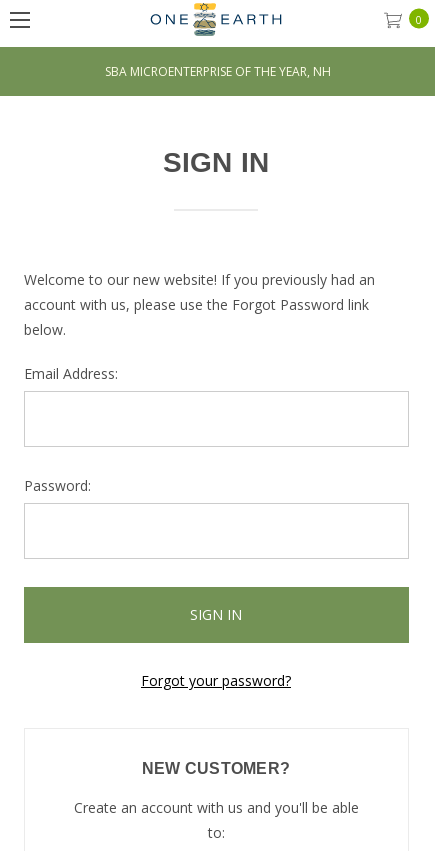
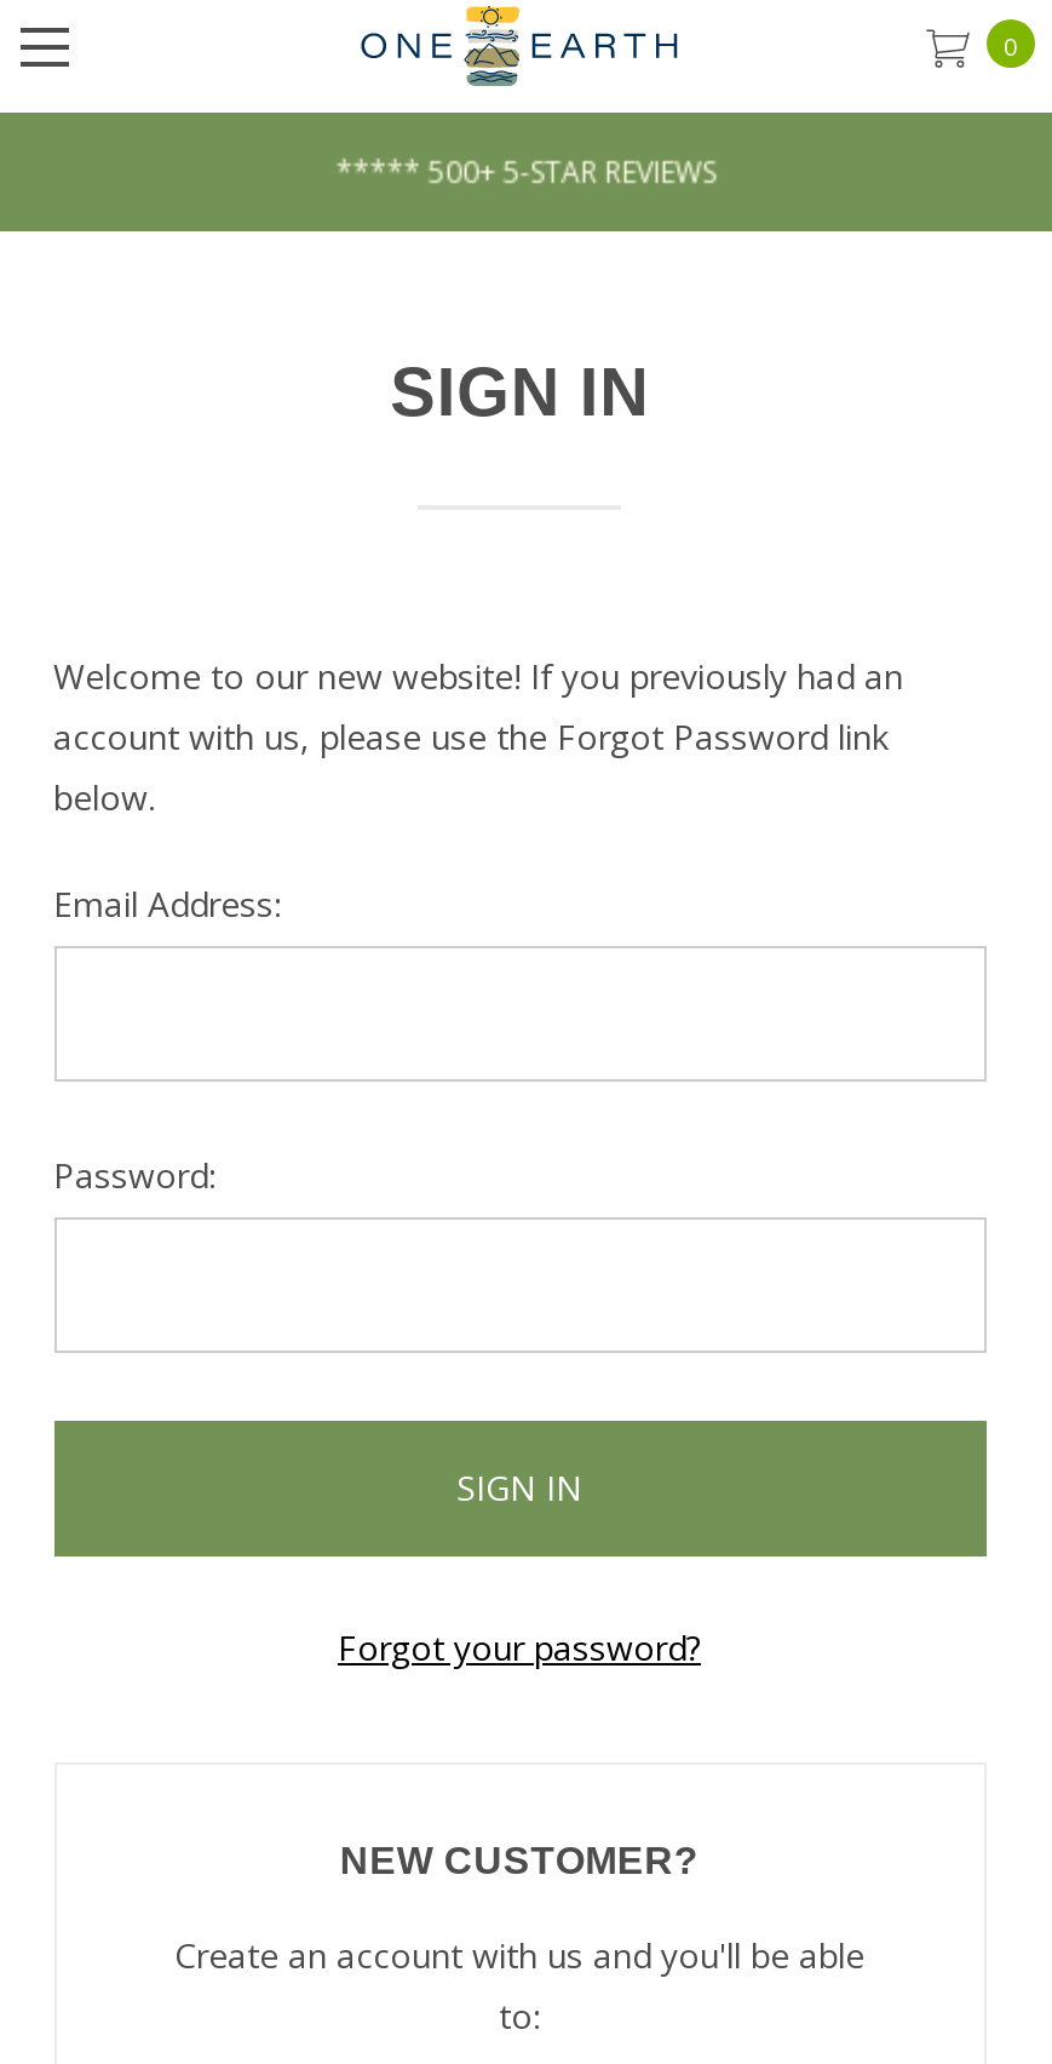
- SBA MICROENTERPRISE OF THE YEAR, NH
+ ***** 500+ 5-STAR REVIEWS
